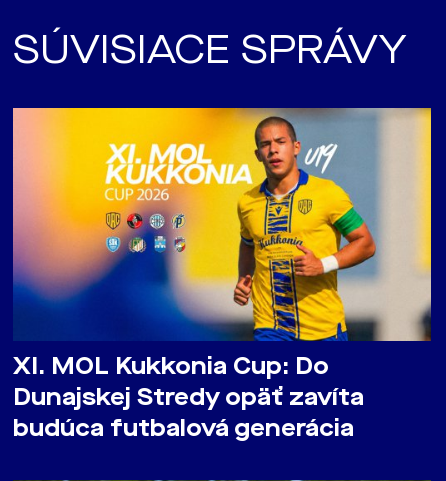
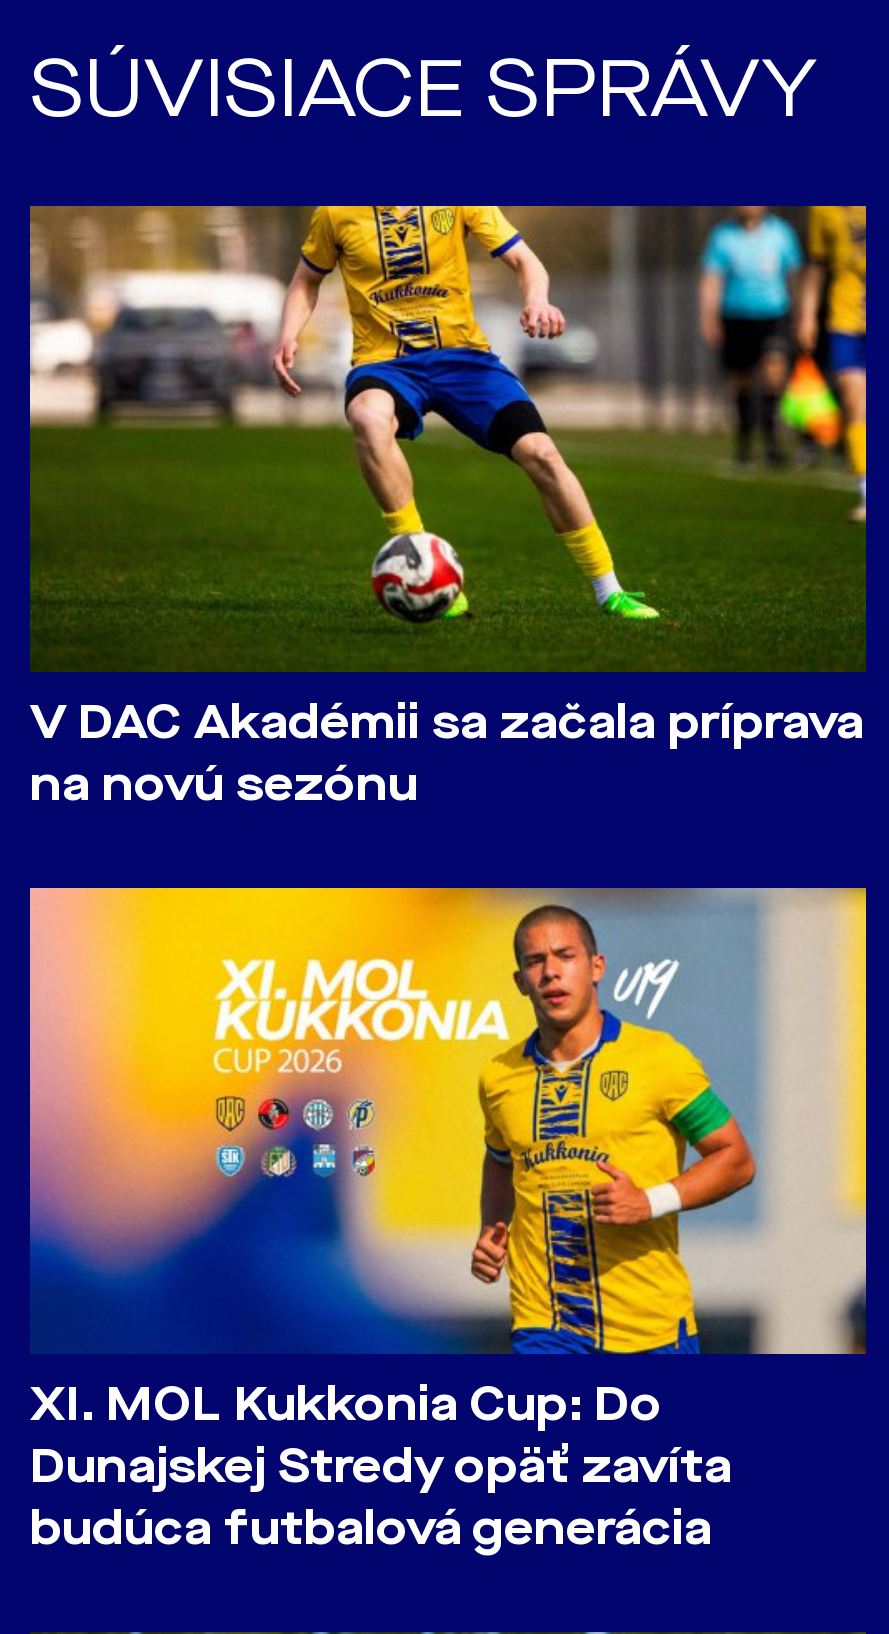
+ [image]
+ V DAC Akadémii sa začala príprava
+ na novú sezónu
